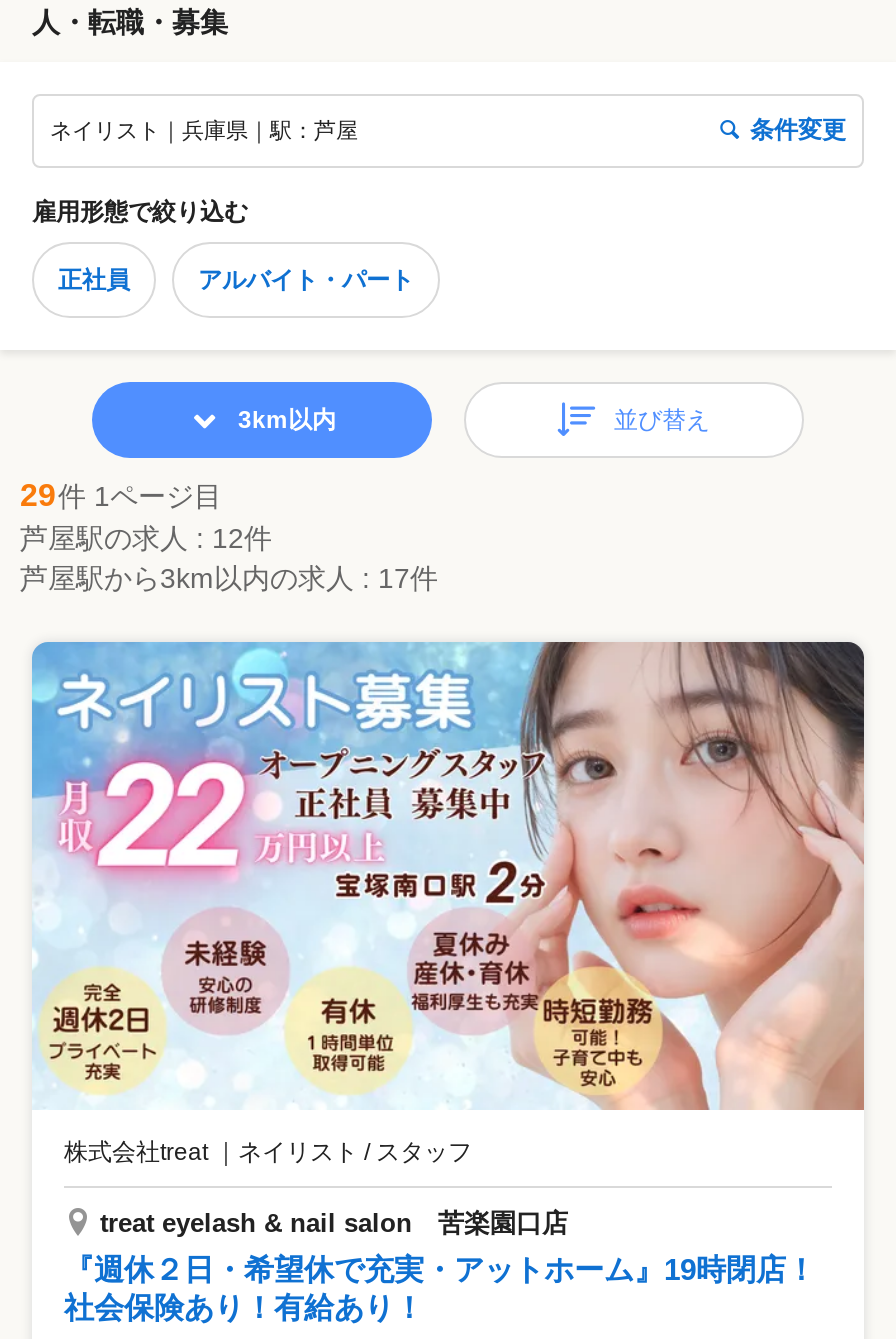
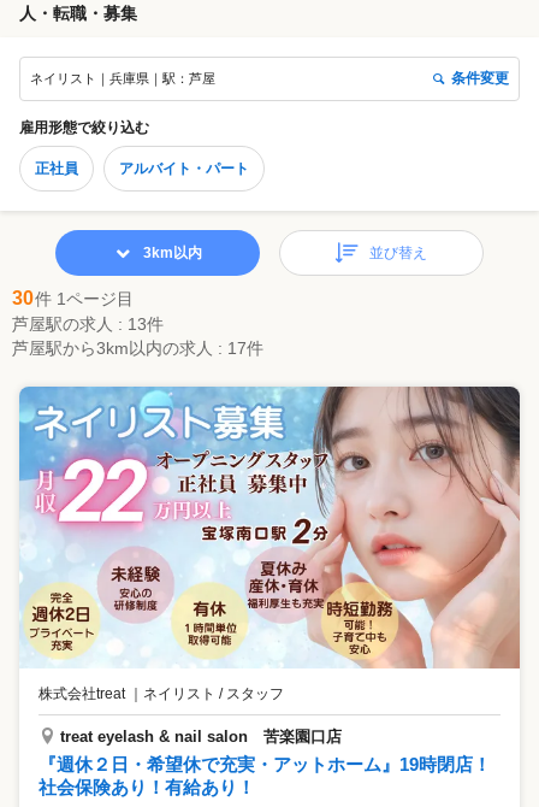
- 29件 1ページ目
+ 30件 1ページ目

- 芦屋駅の求人 : 12件
+ 芦屋駅の求人 : 13件
